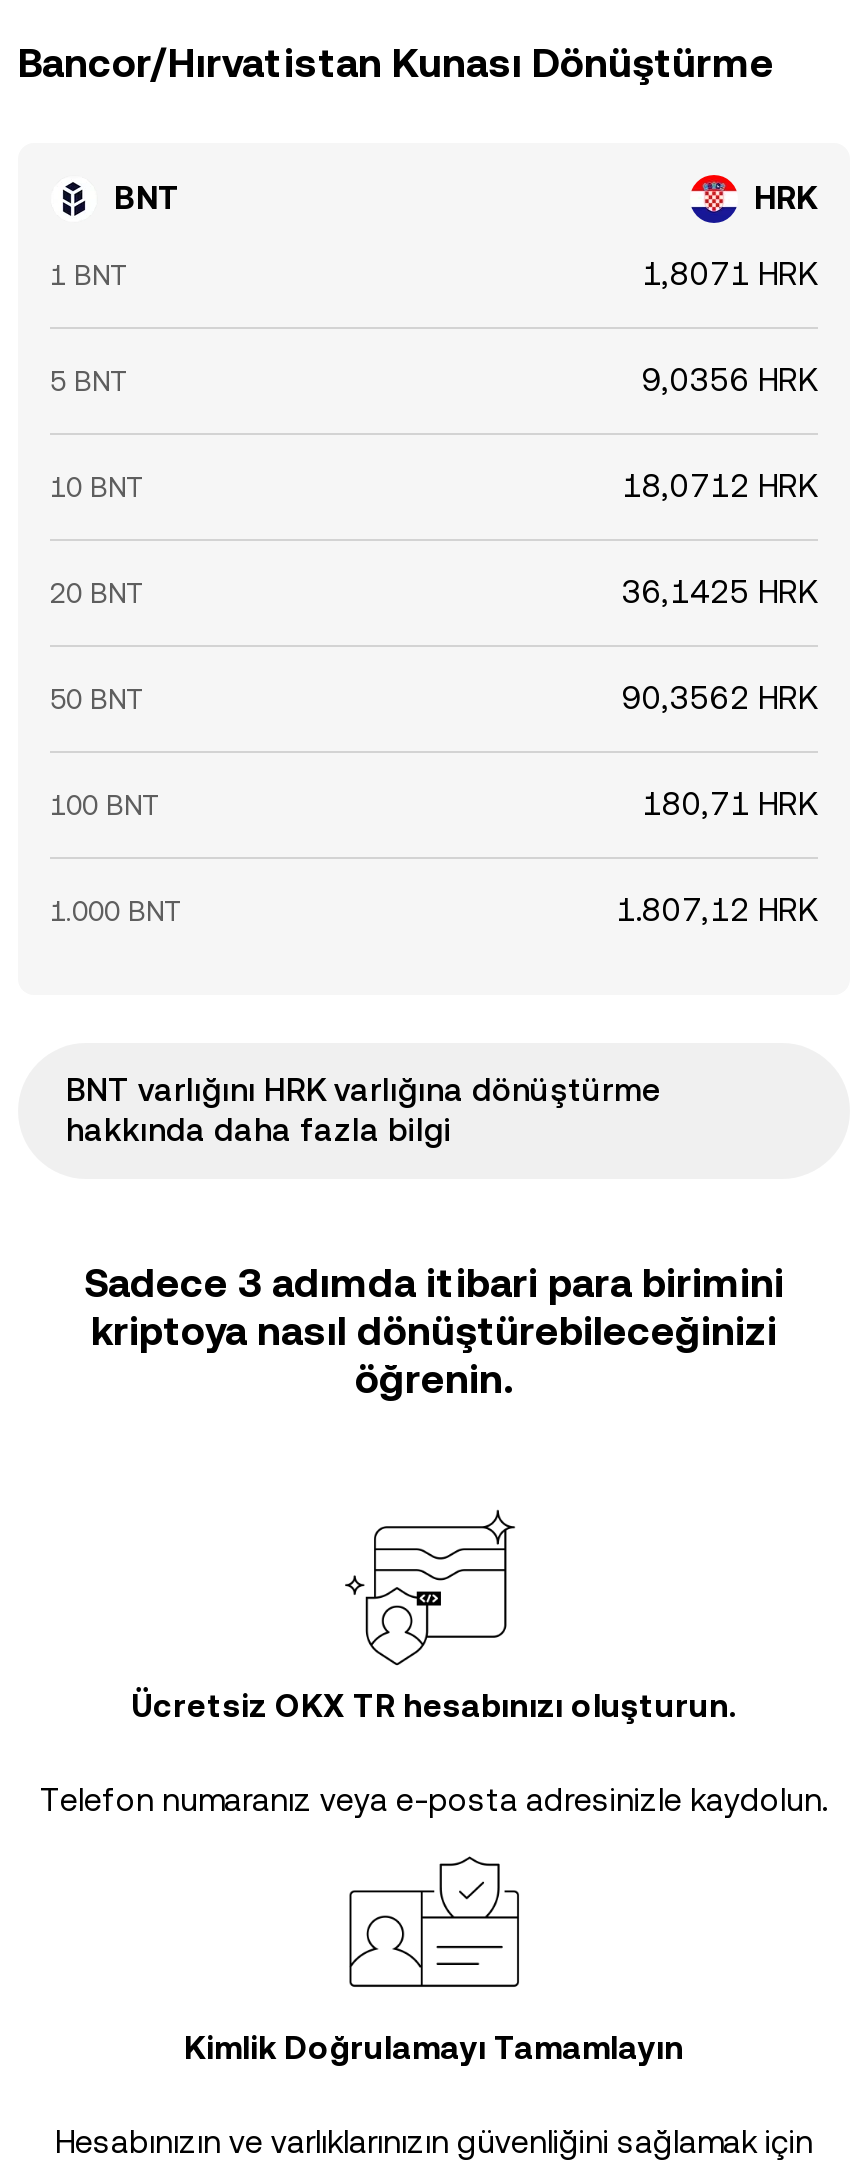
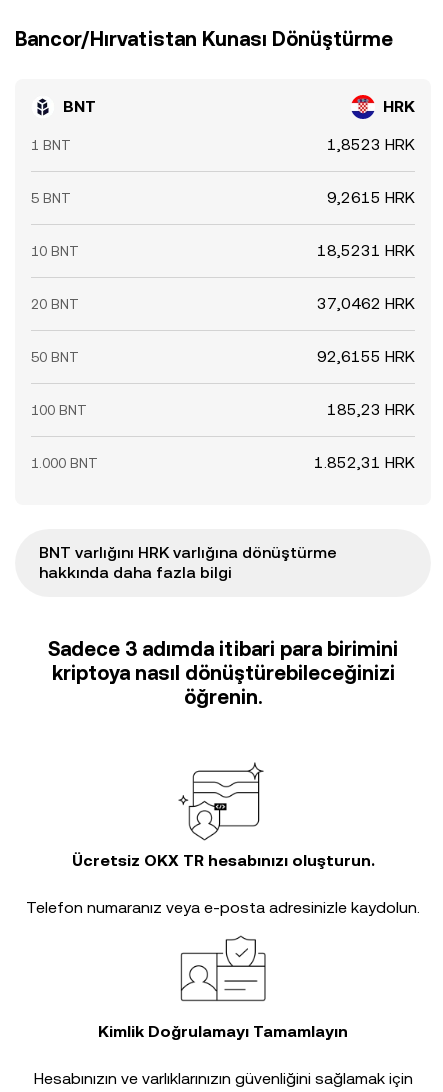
- 1,8071 HRK
+ 1,8523 HRK

- 9,0356 HRK
+ 9,2615 HRK

- 18,0712 HRK
+ 18,5231 HRK

- 36,1425 HRK
+ 37,0462 HRK

- 90,3562 HRK
+ 92,6155 HRK

- 180,71 HRK
+ 185,23 HRK

- 1.807,12 HRK
+ 1.852,31 HRK
